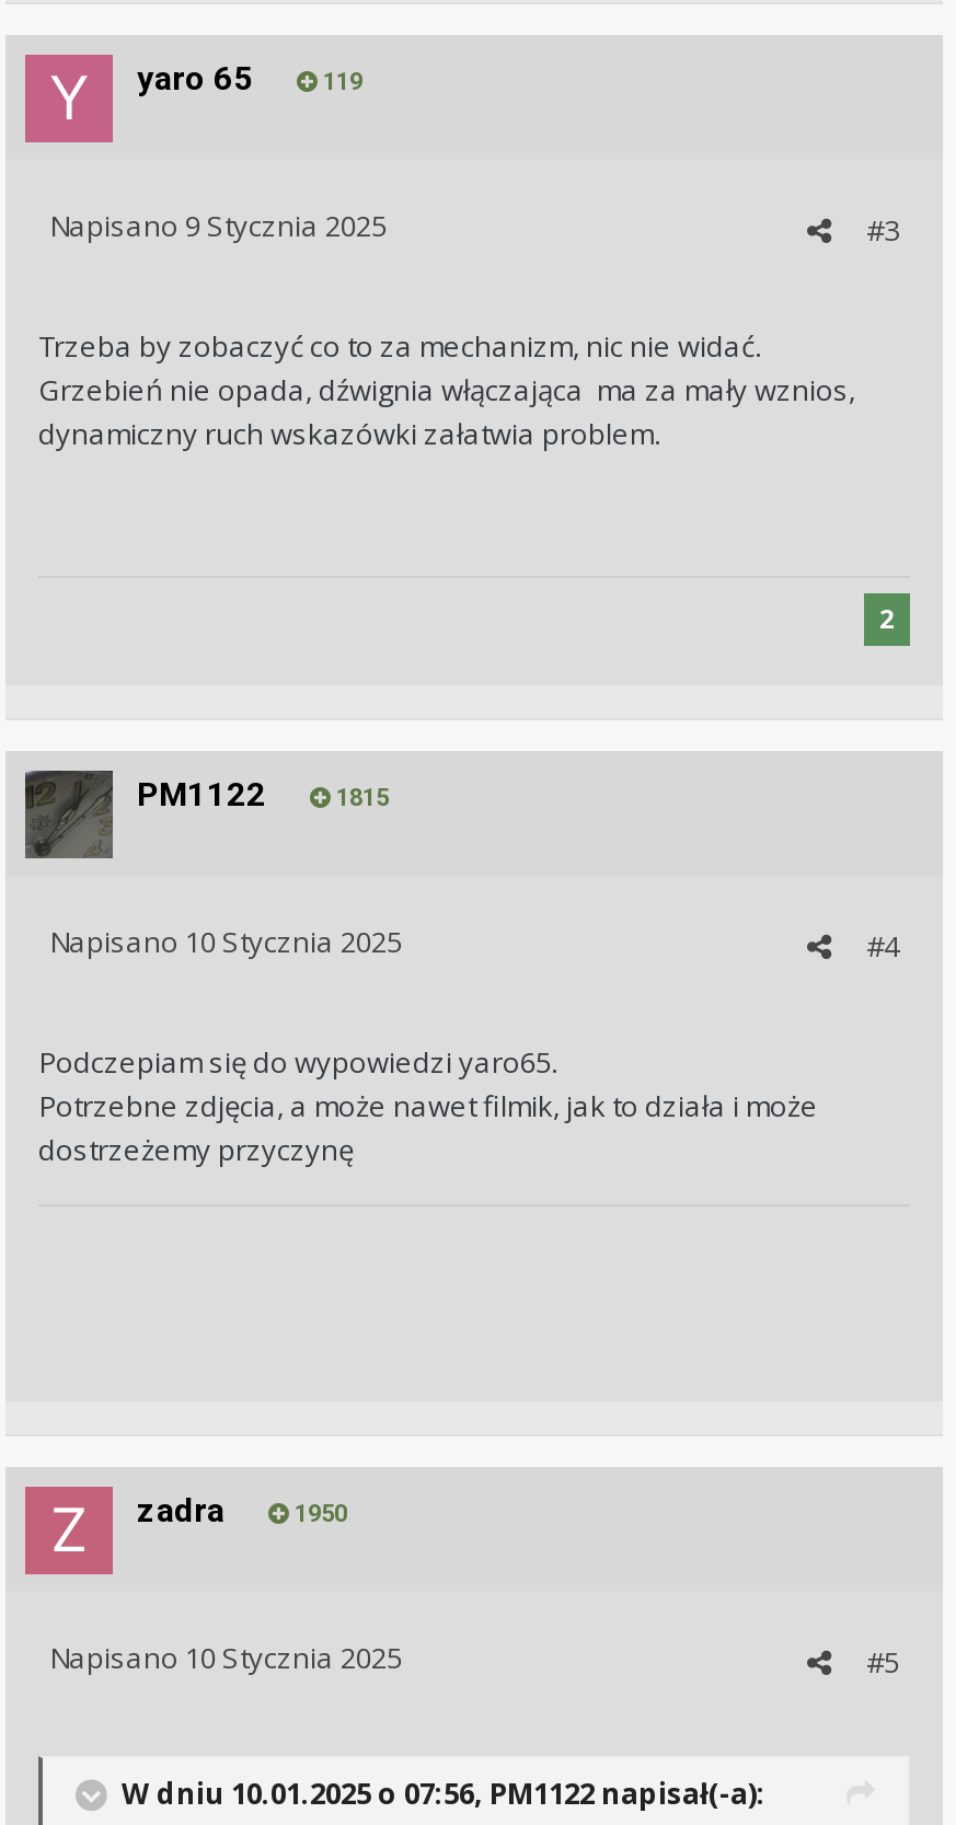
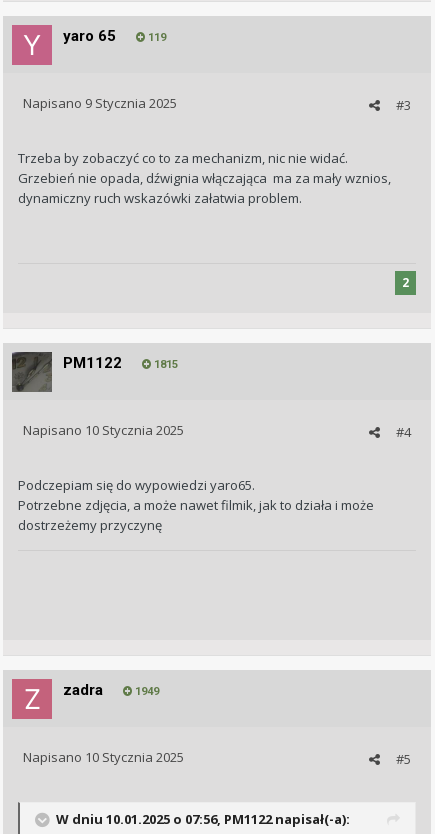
- 1950
+ 1949
